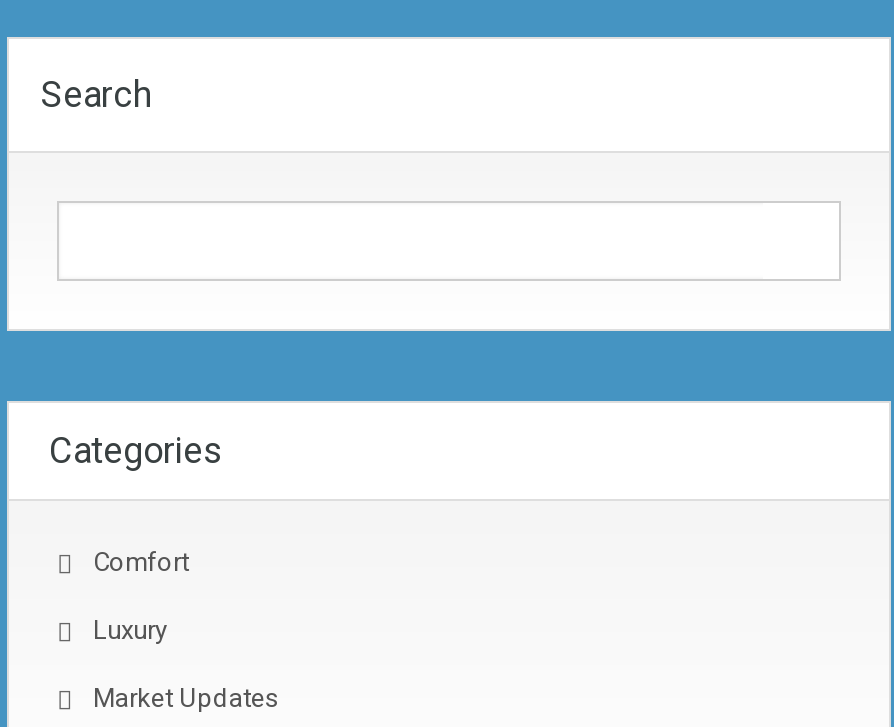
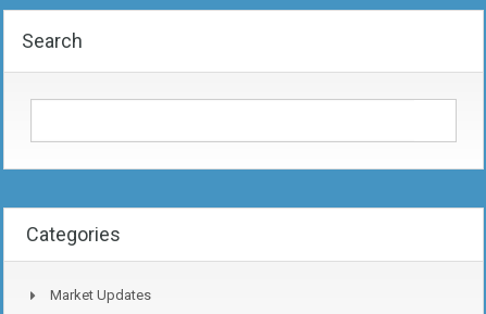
- Comfort
- Luxury
